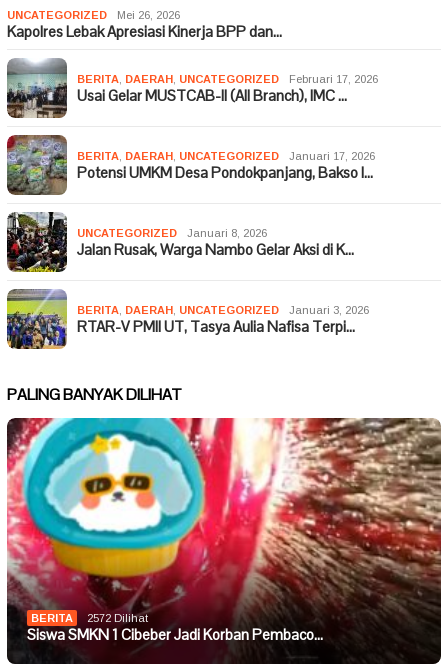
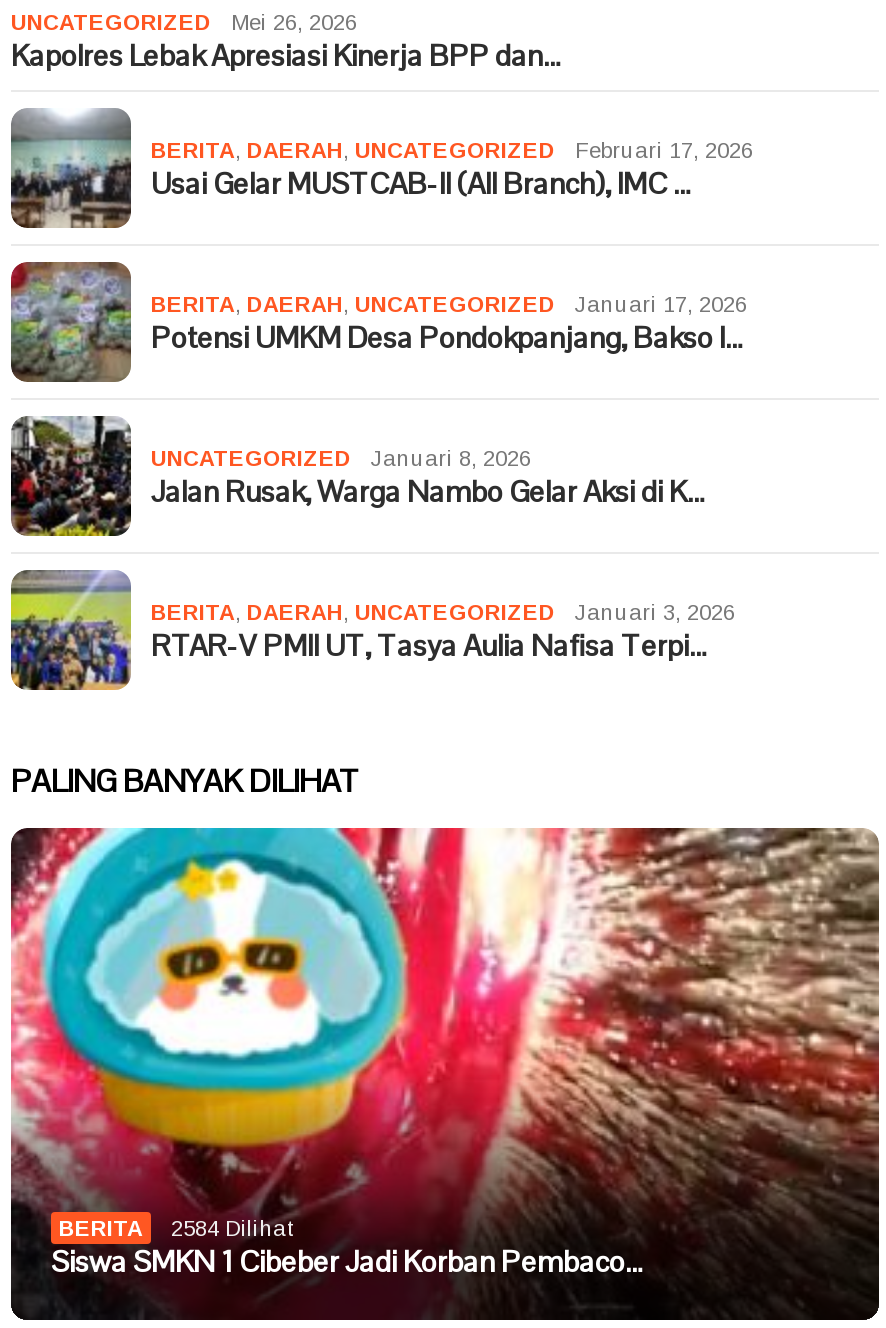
- BERITA 2572 Dilihat
+ BERITA 2584 Dilihat
